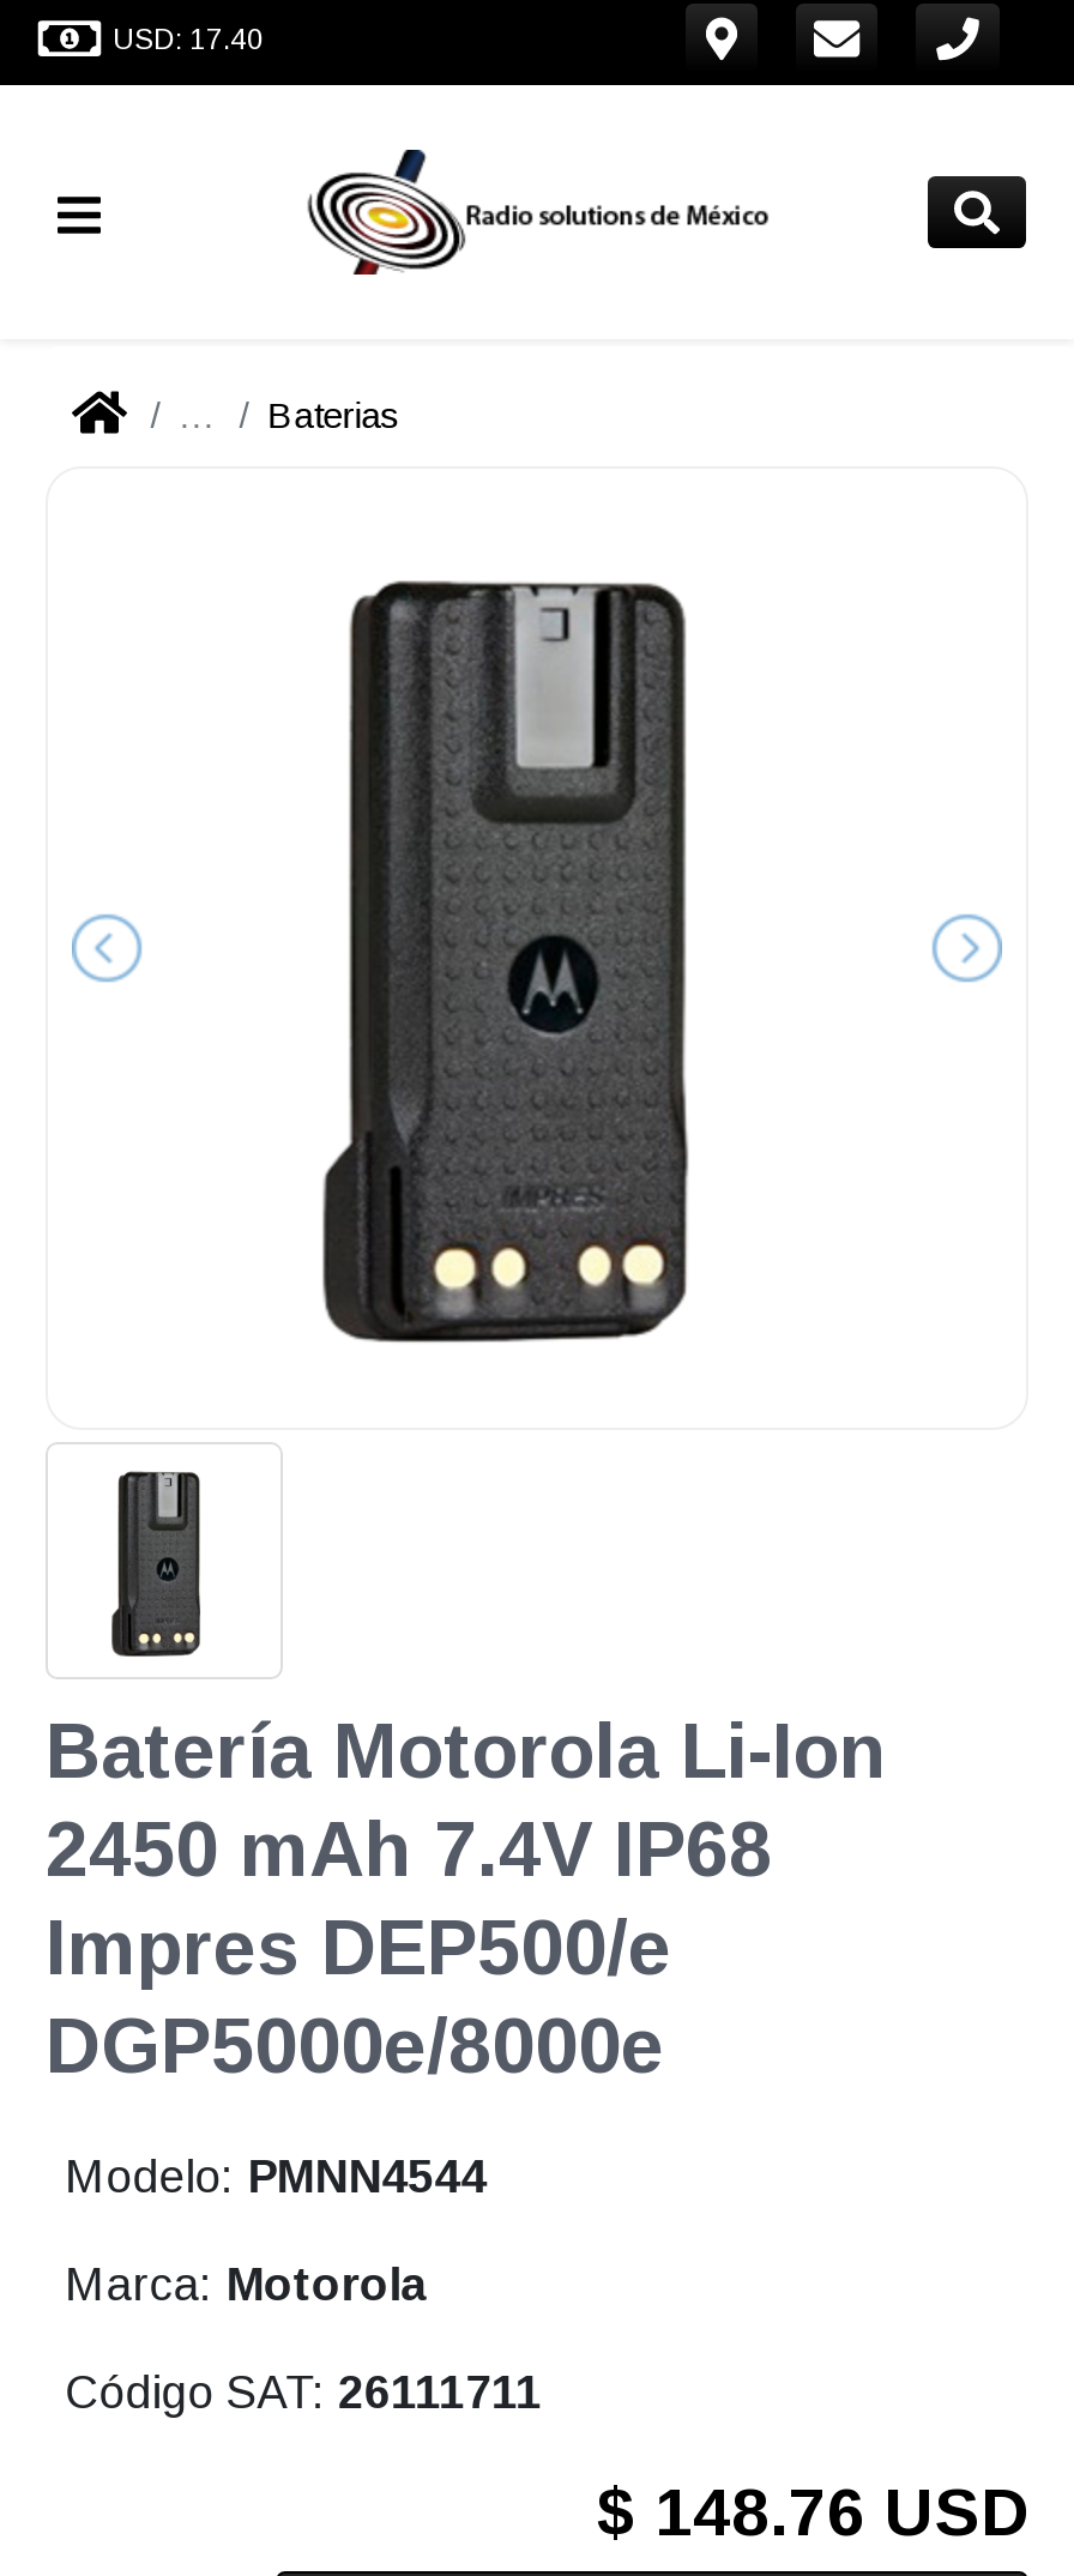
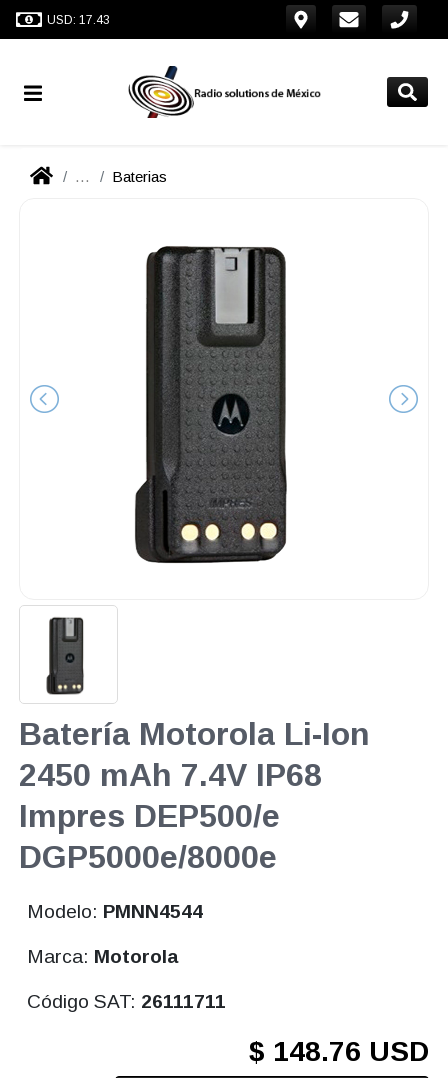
- USD: 17.40
+ USD: 17.43
